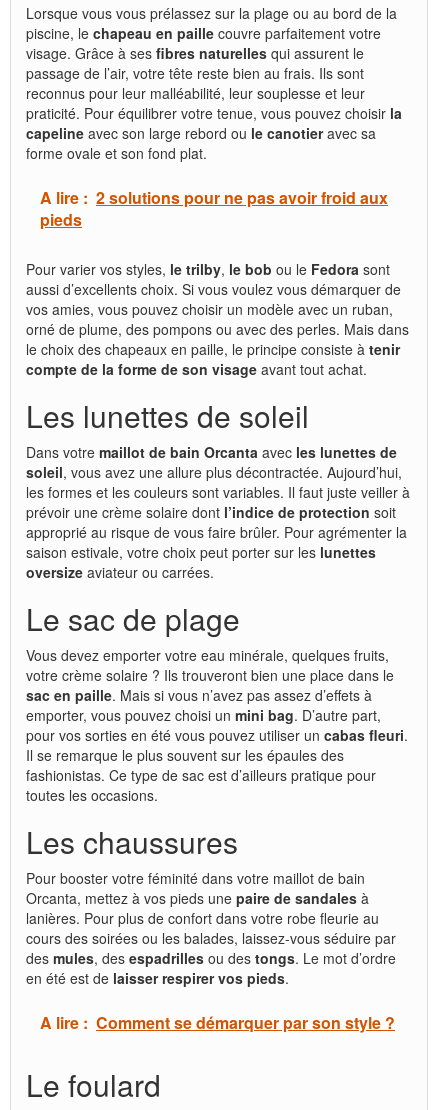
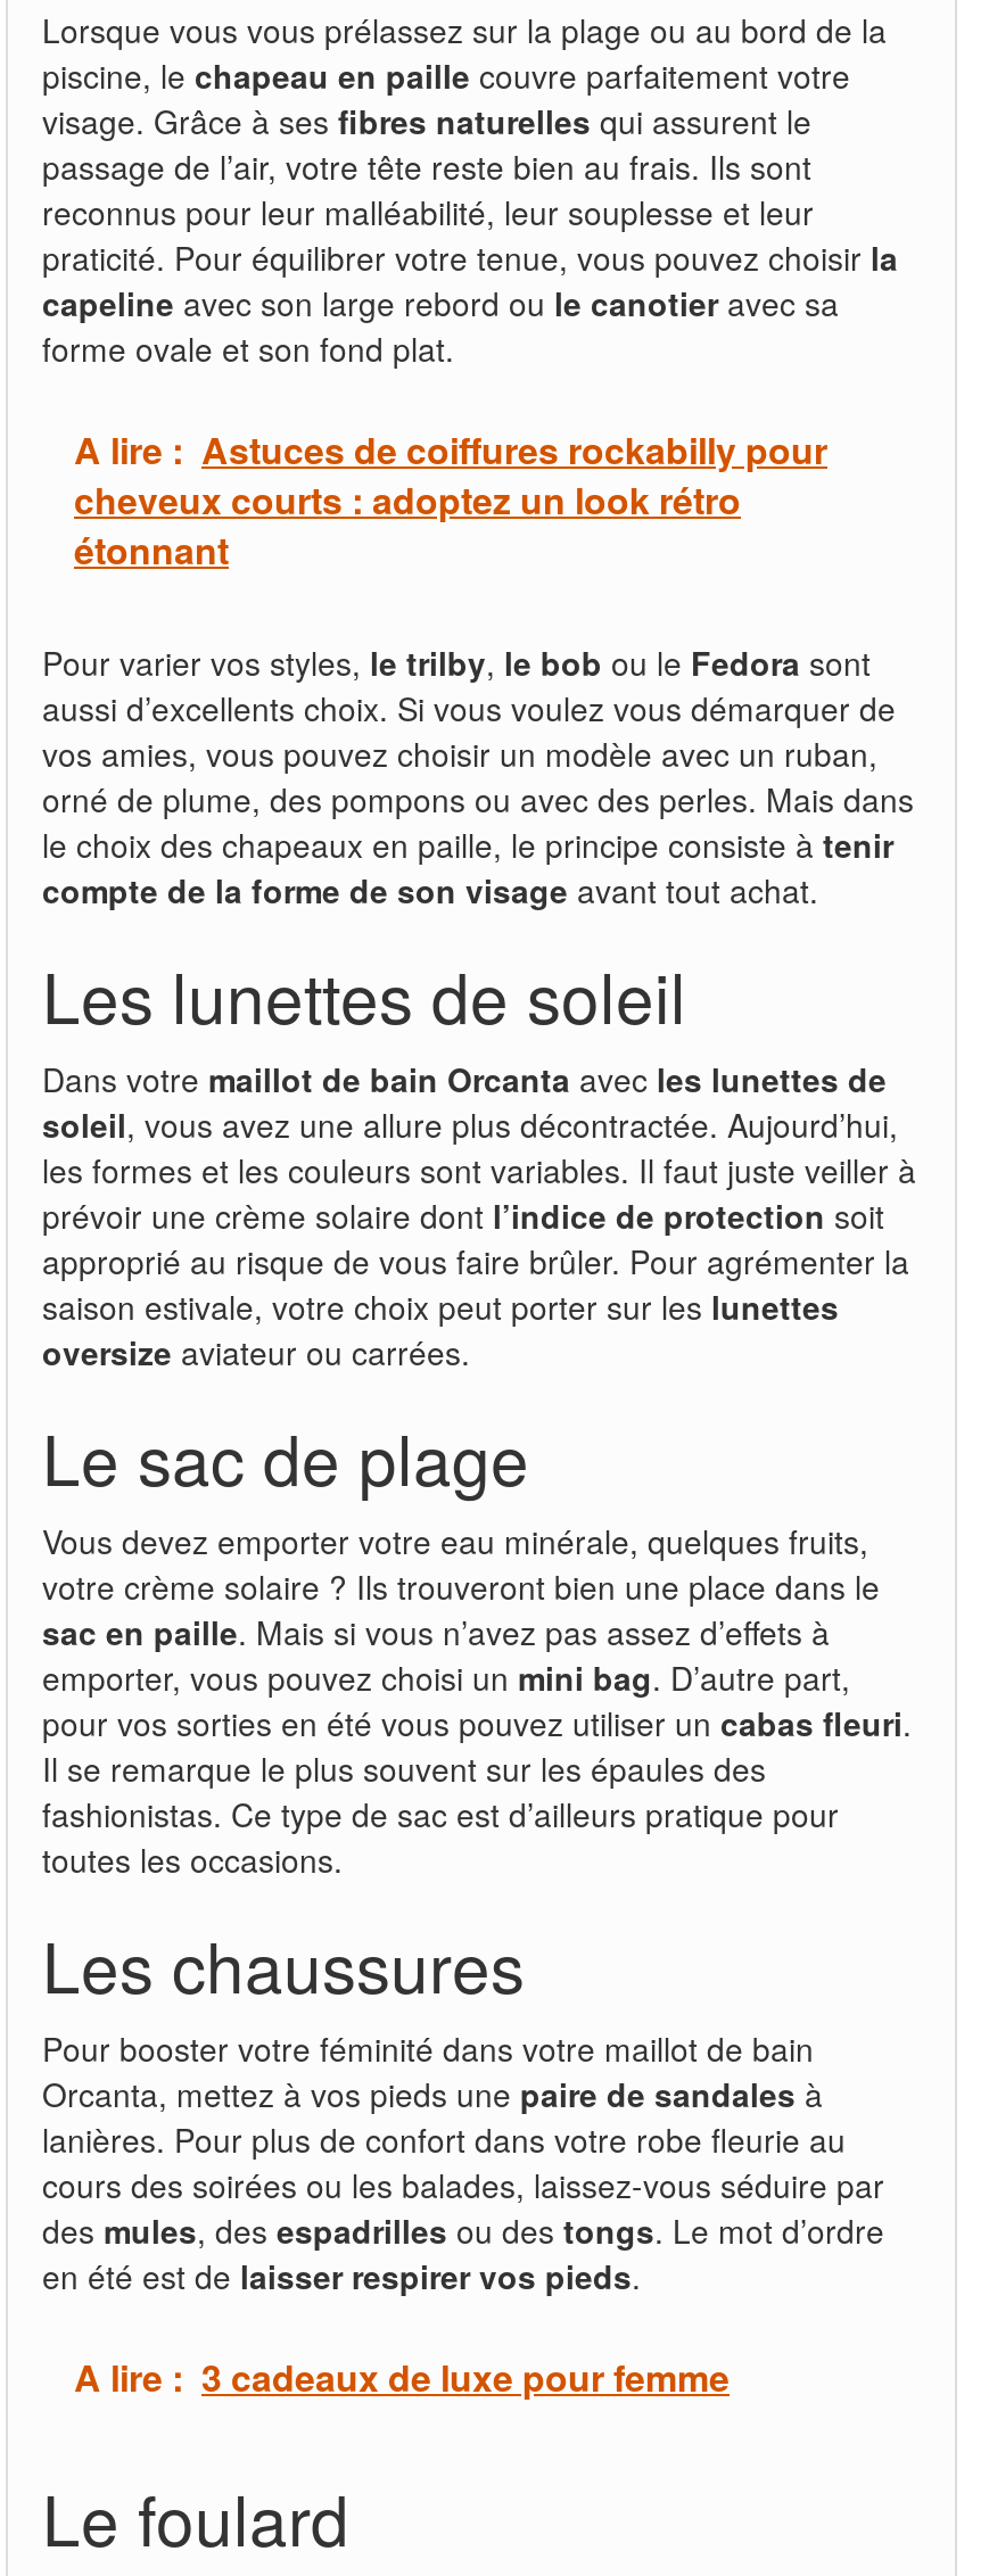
- A lire : 2 solutions pour ne pas avoir froid aux
- pieds
+ A lire : Astuces de coiffures rockabilly pour
+ cheveux courts : adoptez un look rétro
+ étonnant

- A lire : Comment se démarquer par son style ?
+ A lire : 3 cadeaux de luxe pour femme
